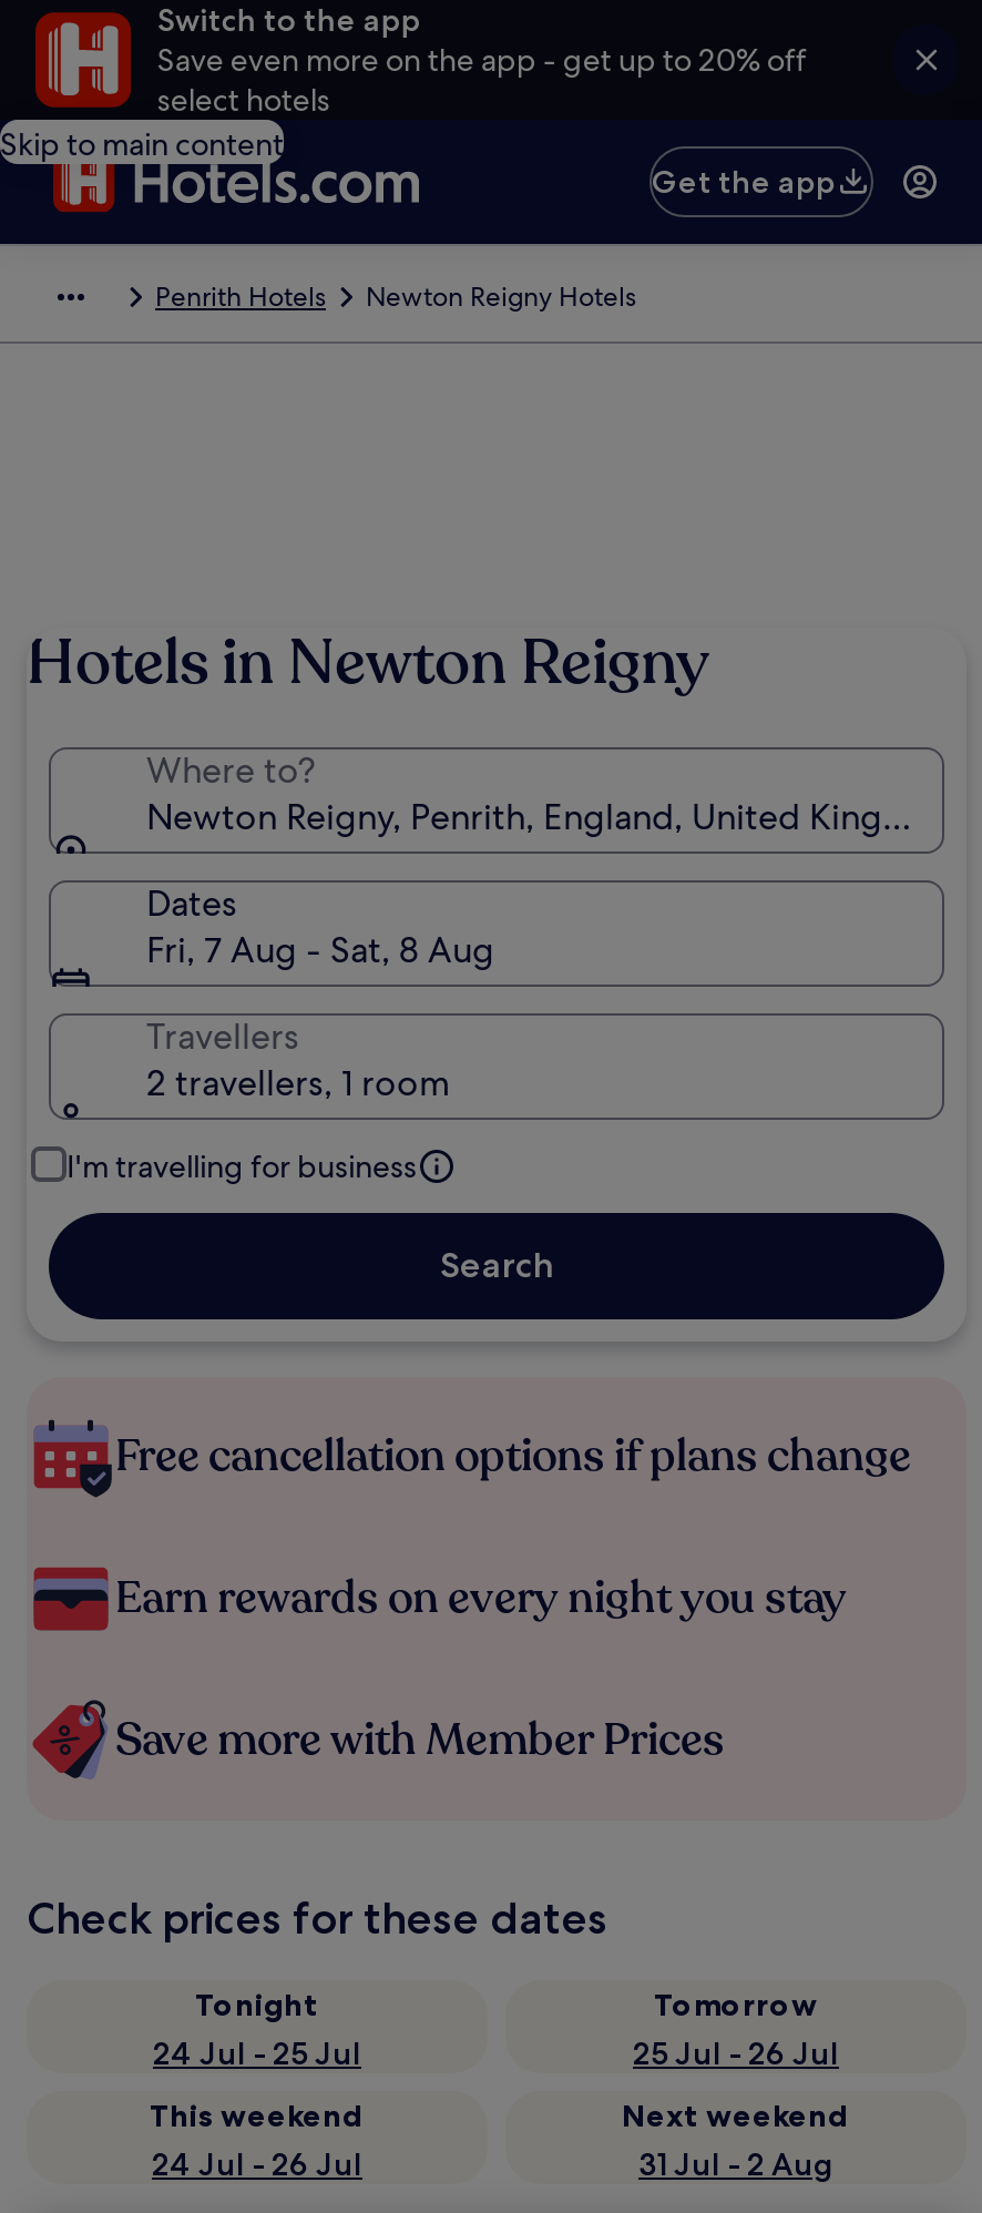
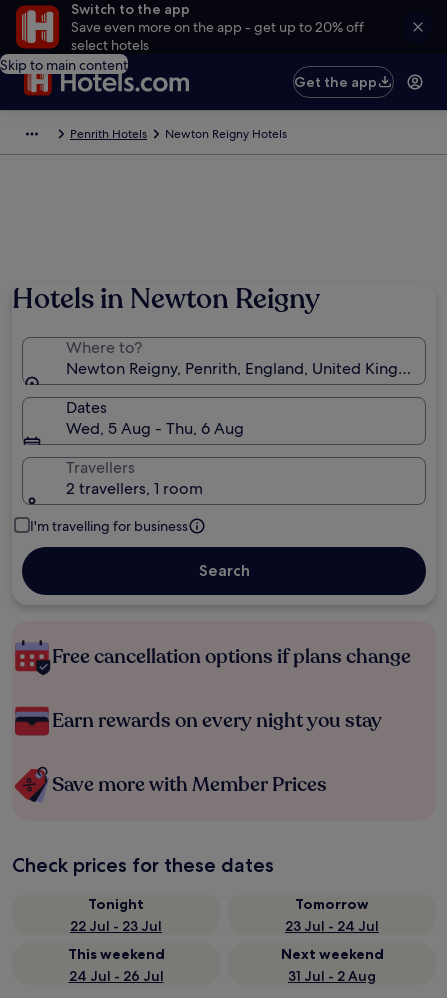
- Fri, 7 Aug - Sat, 8 Aug
+ Wed, 5 Aug - Thu, 6 Aug

- 24 Jul - 25 Jul
+ 22 Jul - 23 Jul

- 25 Jul - 26 Jul
+ 23 Jul - 24 Jul
